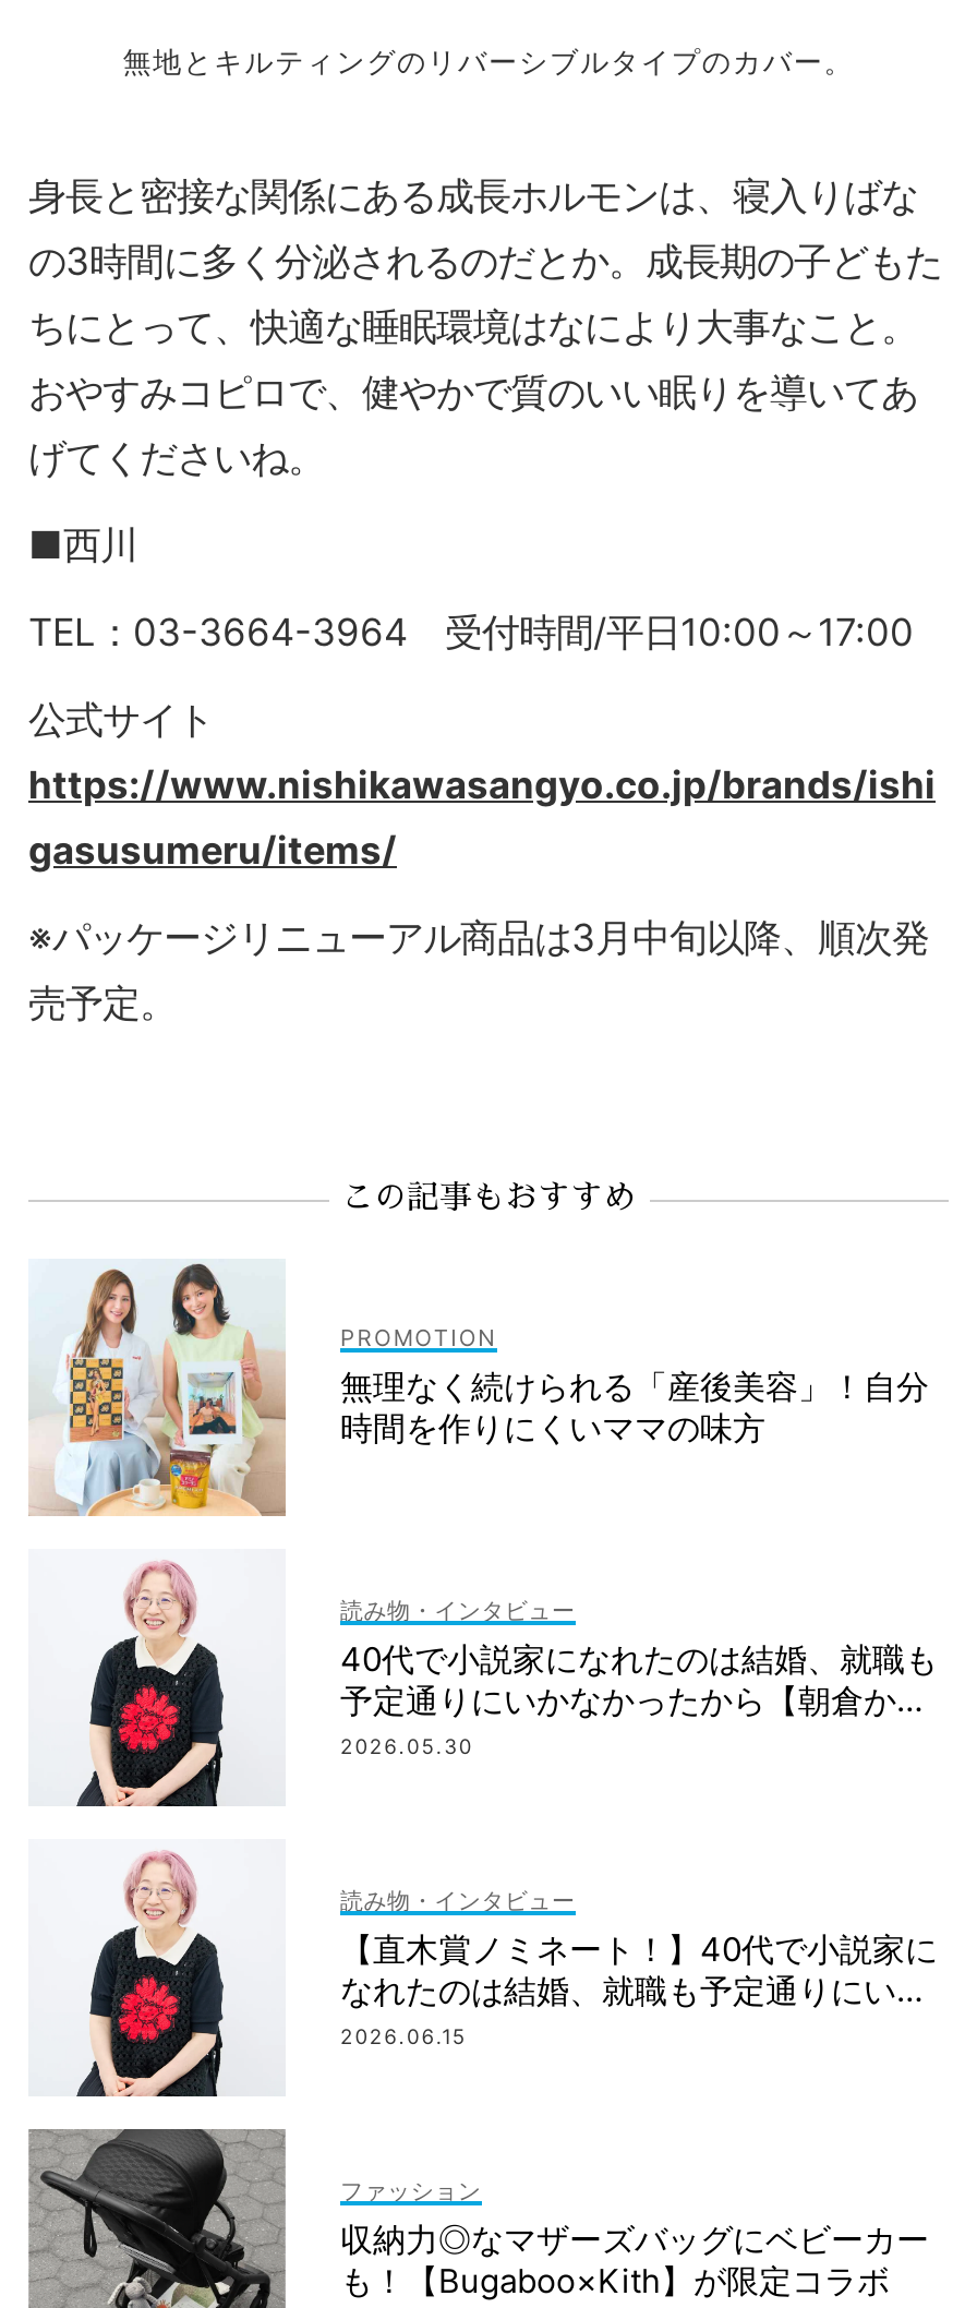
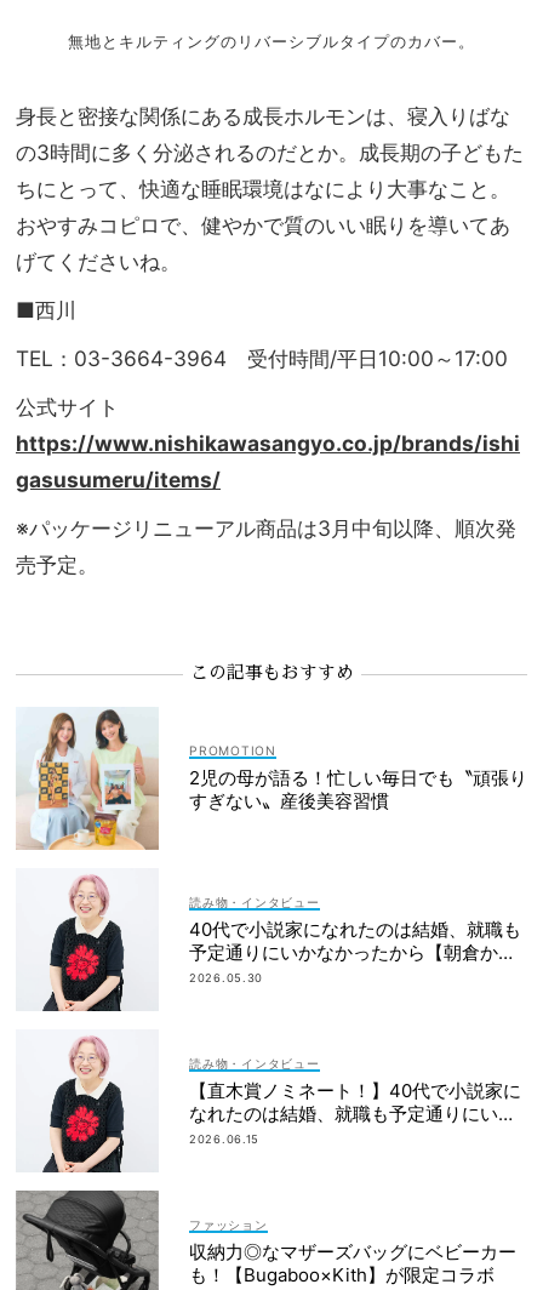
- 無理なく続けられる「産後美容」！自分
- 時間を作りにくいママの味方
+ 2児の母が語る！忙しい毎日でも〝頑張り
+ すぎない〟産後美容習慣
